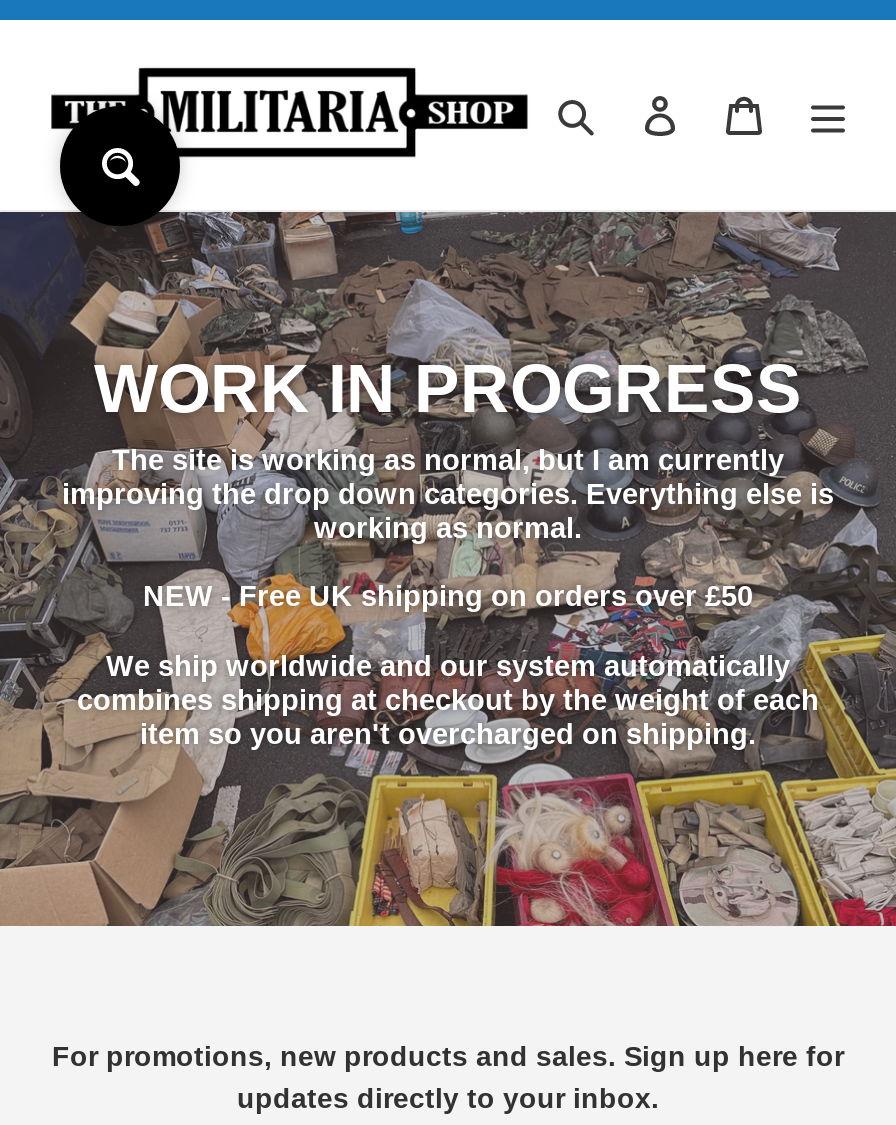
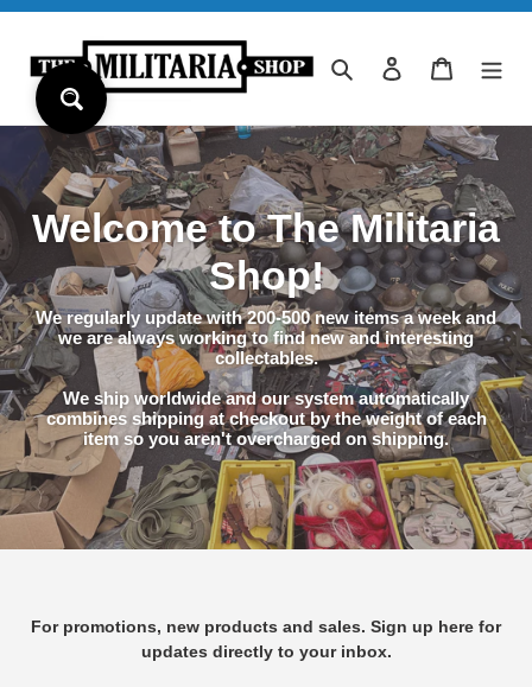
- WORK IN PROGRESS
- The site is working as normal, but I am currently
- improving the drop down categories. Everything else is
- working as normal.
- NEW - Free UK shipping on orders over £50
+ Welcome to The Militaria
+ Shop!
+ We regularly update with 200-500 new items a week and
+ we are always working to find new and interesting
+ collectables.
